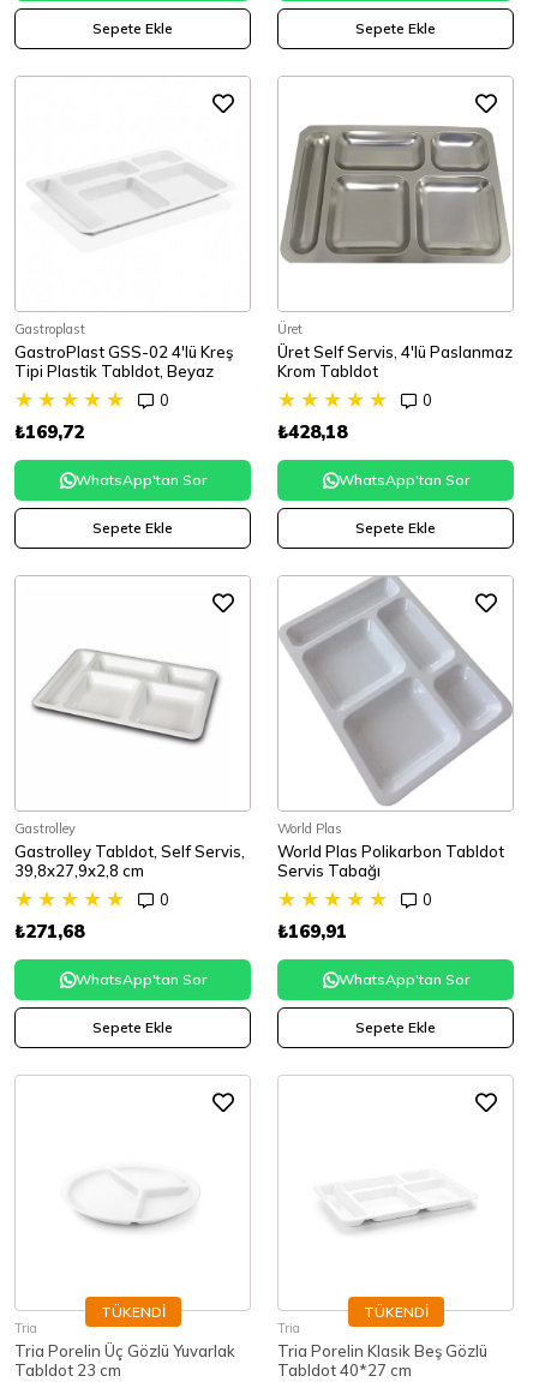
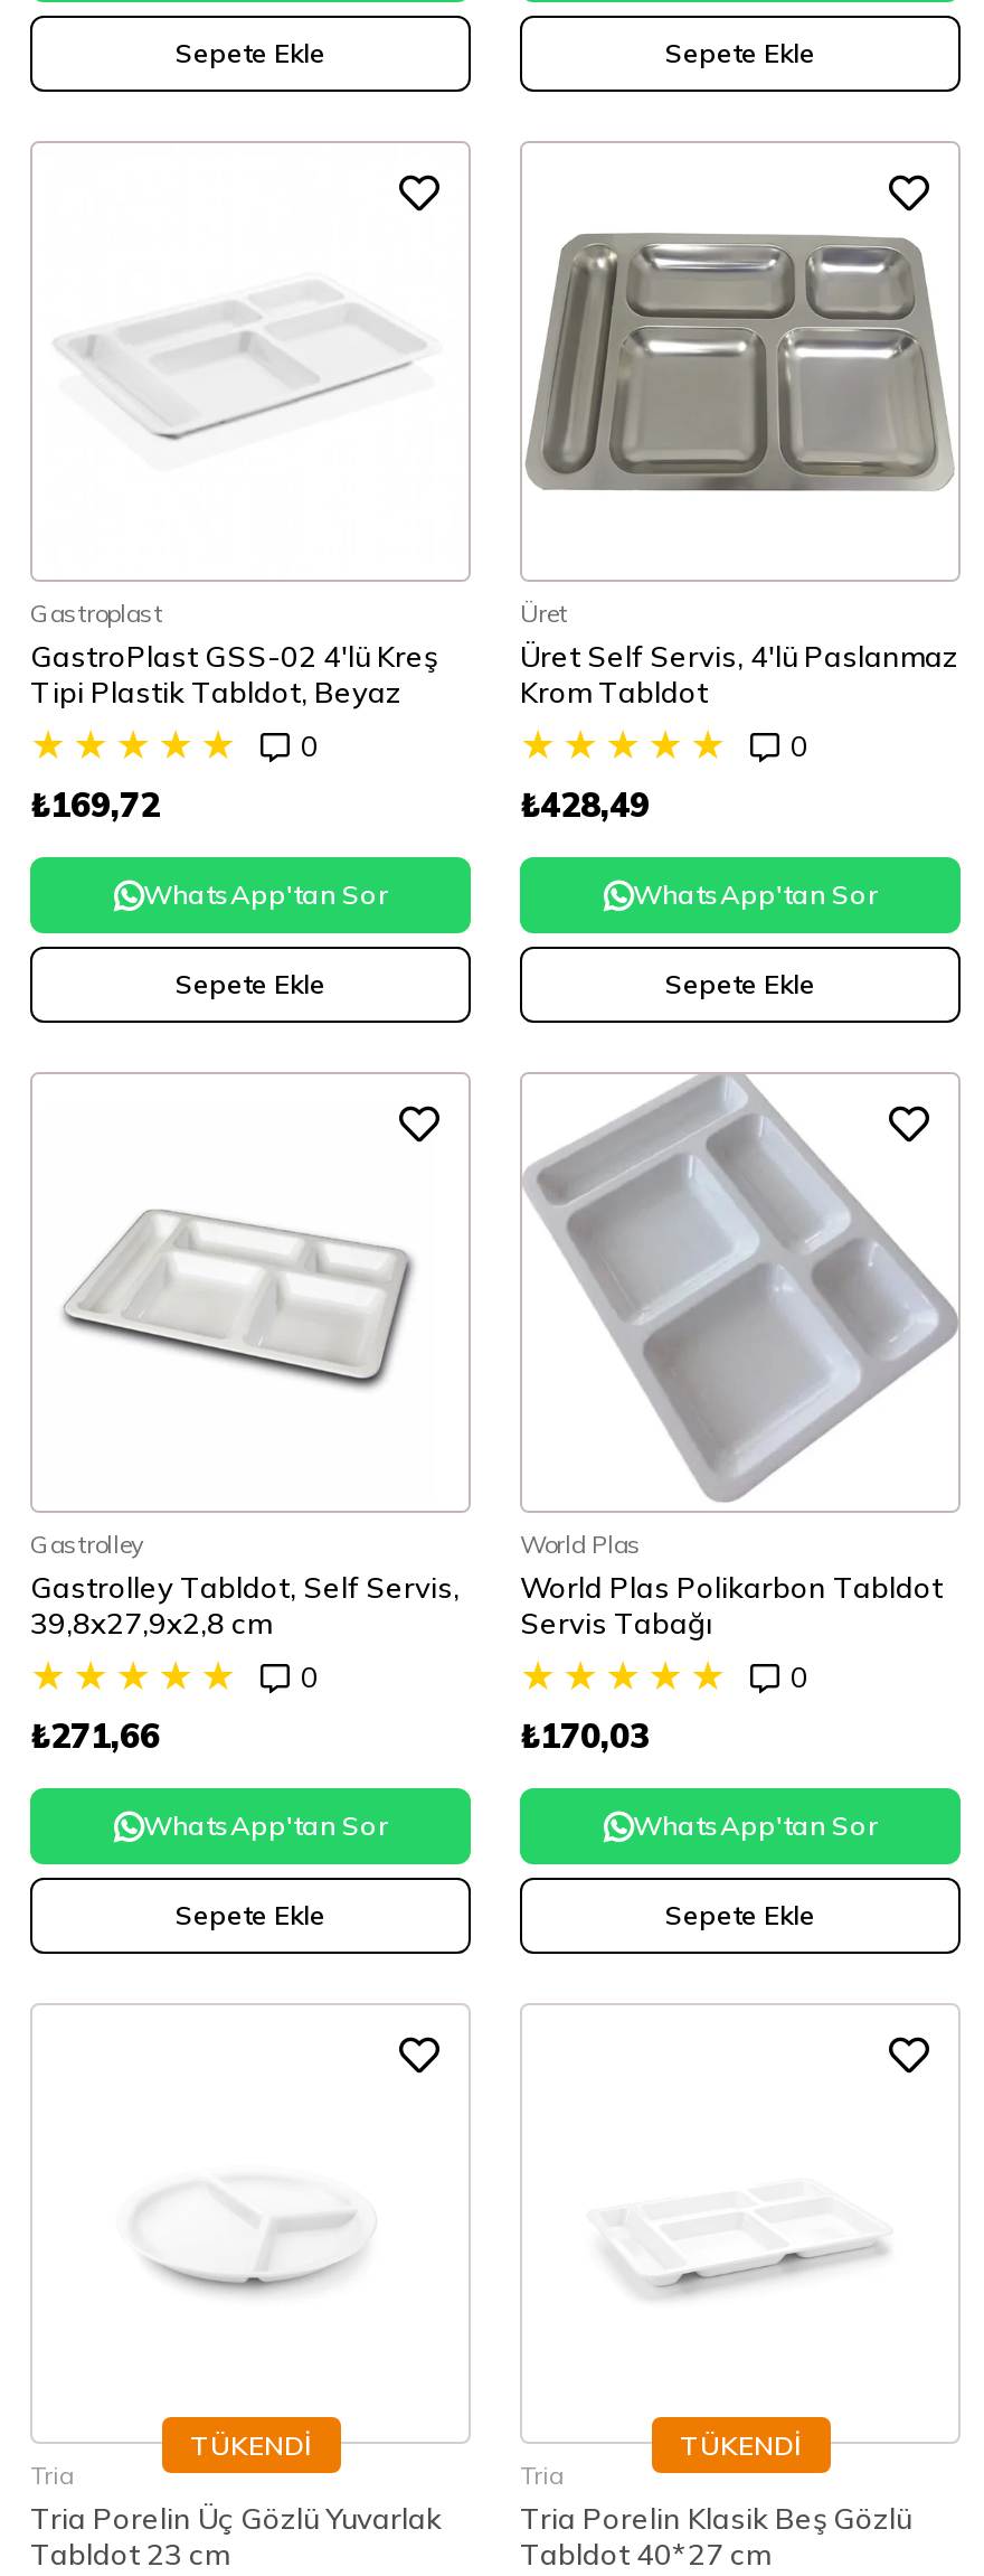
- ₺428,18
+ ₺428,49

- ₺271,68
+ ₺271,66

- ₺169,91
+ ₺170,03
